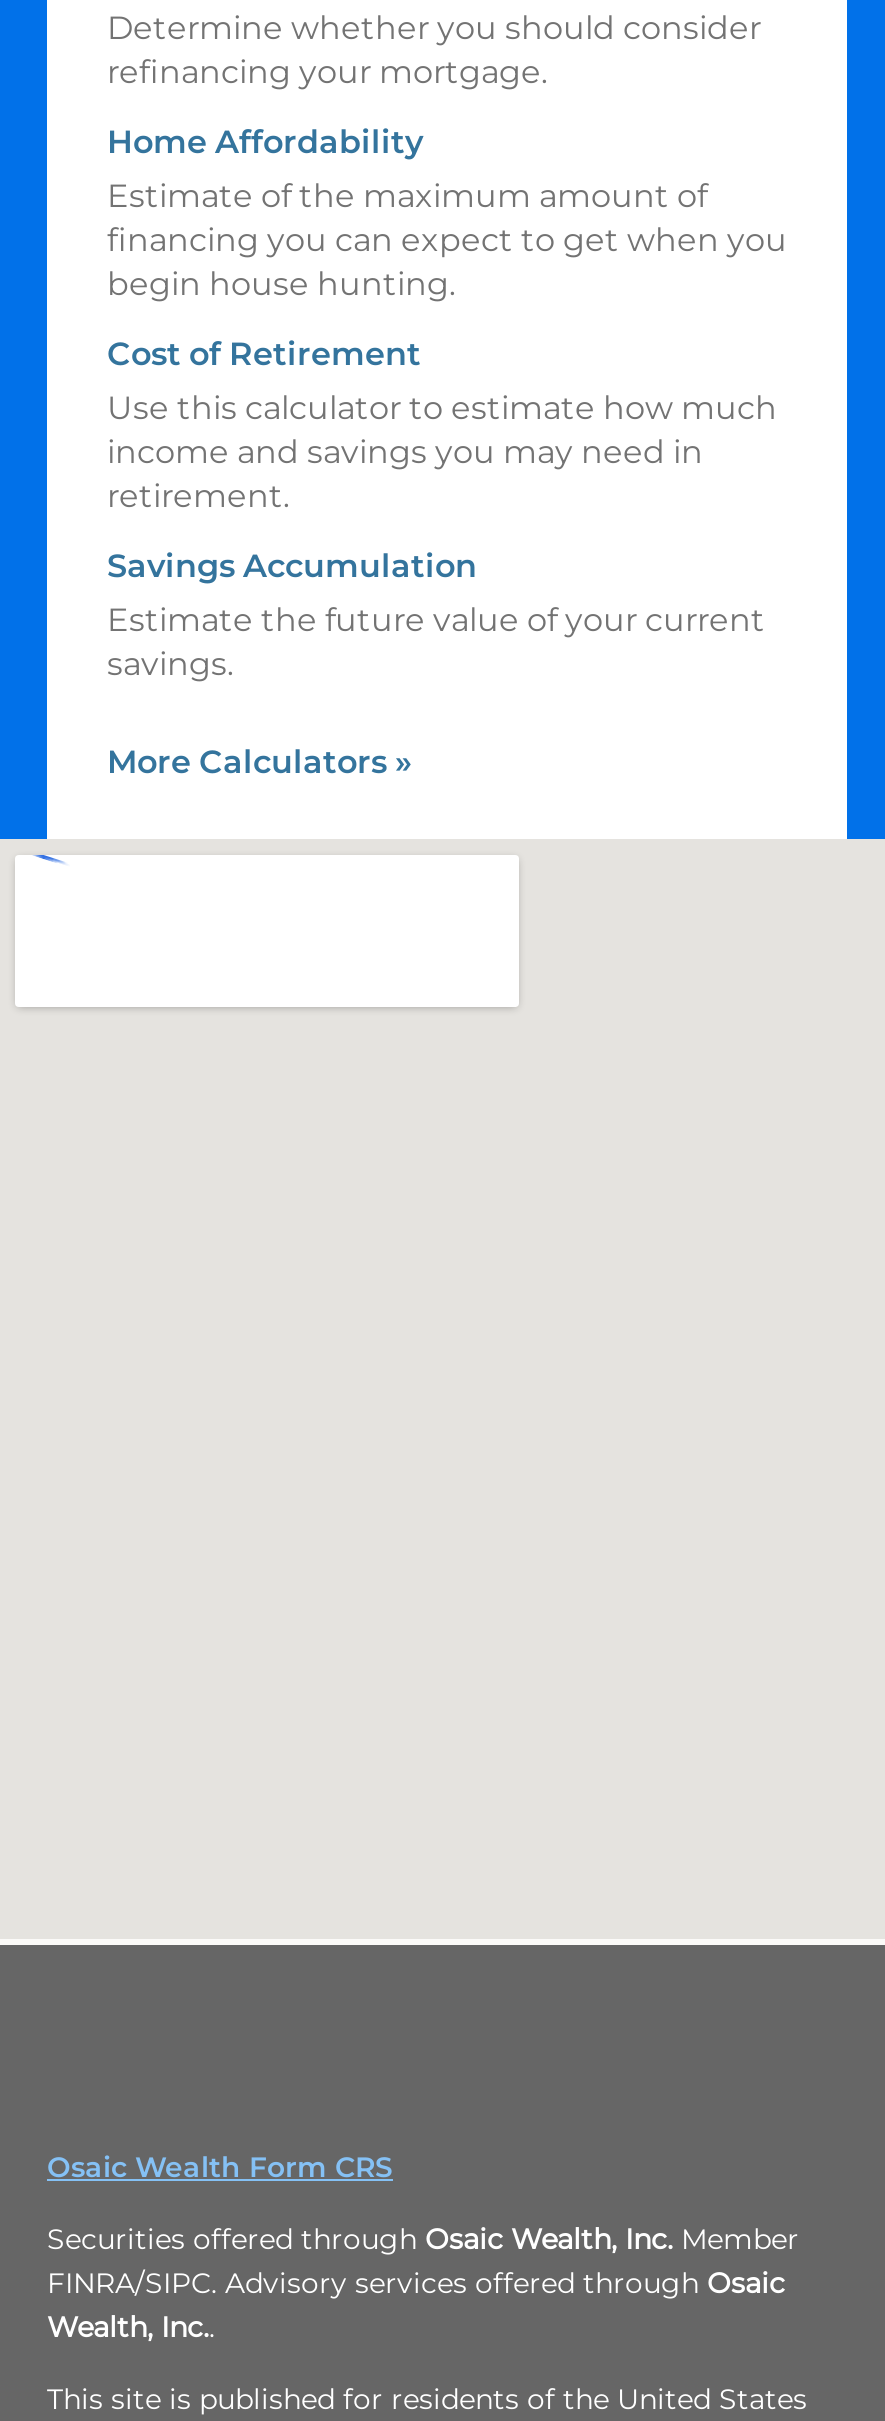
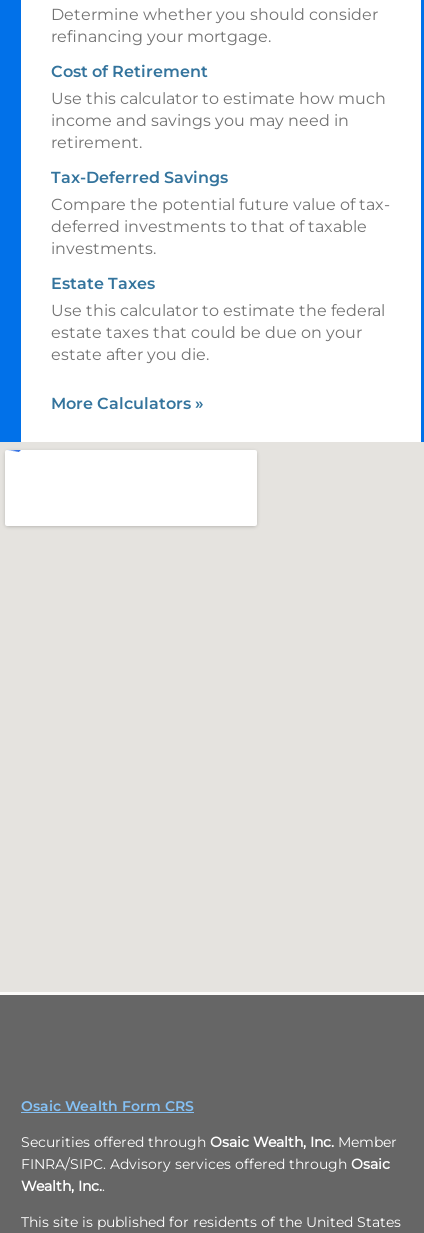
- Home Affordability
- Estimate of the maximum amount of
- financing you can expect to get when you
- begin house hunting.

moved up: Cost of Retirement | Use this calculator to estimate how much | income and savings you may need in | retirement.

- Savings Accumulation
- Estimate the future value of your current
- savings.
+ Tax-Deferred Savings
+ Compare the potential future value of tax-
+ deferred investments to that of taxable
+ investments.
+ Estate Taxes
+ Use this calculator to estimate the federal
+ estate taxes that could be due on your
+ estate after you die.
